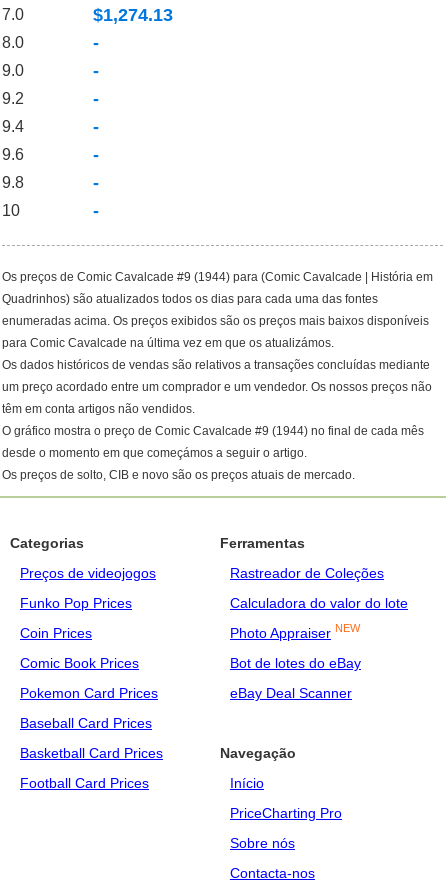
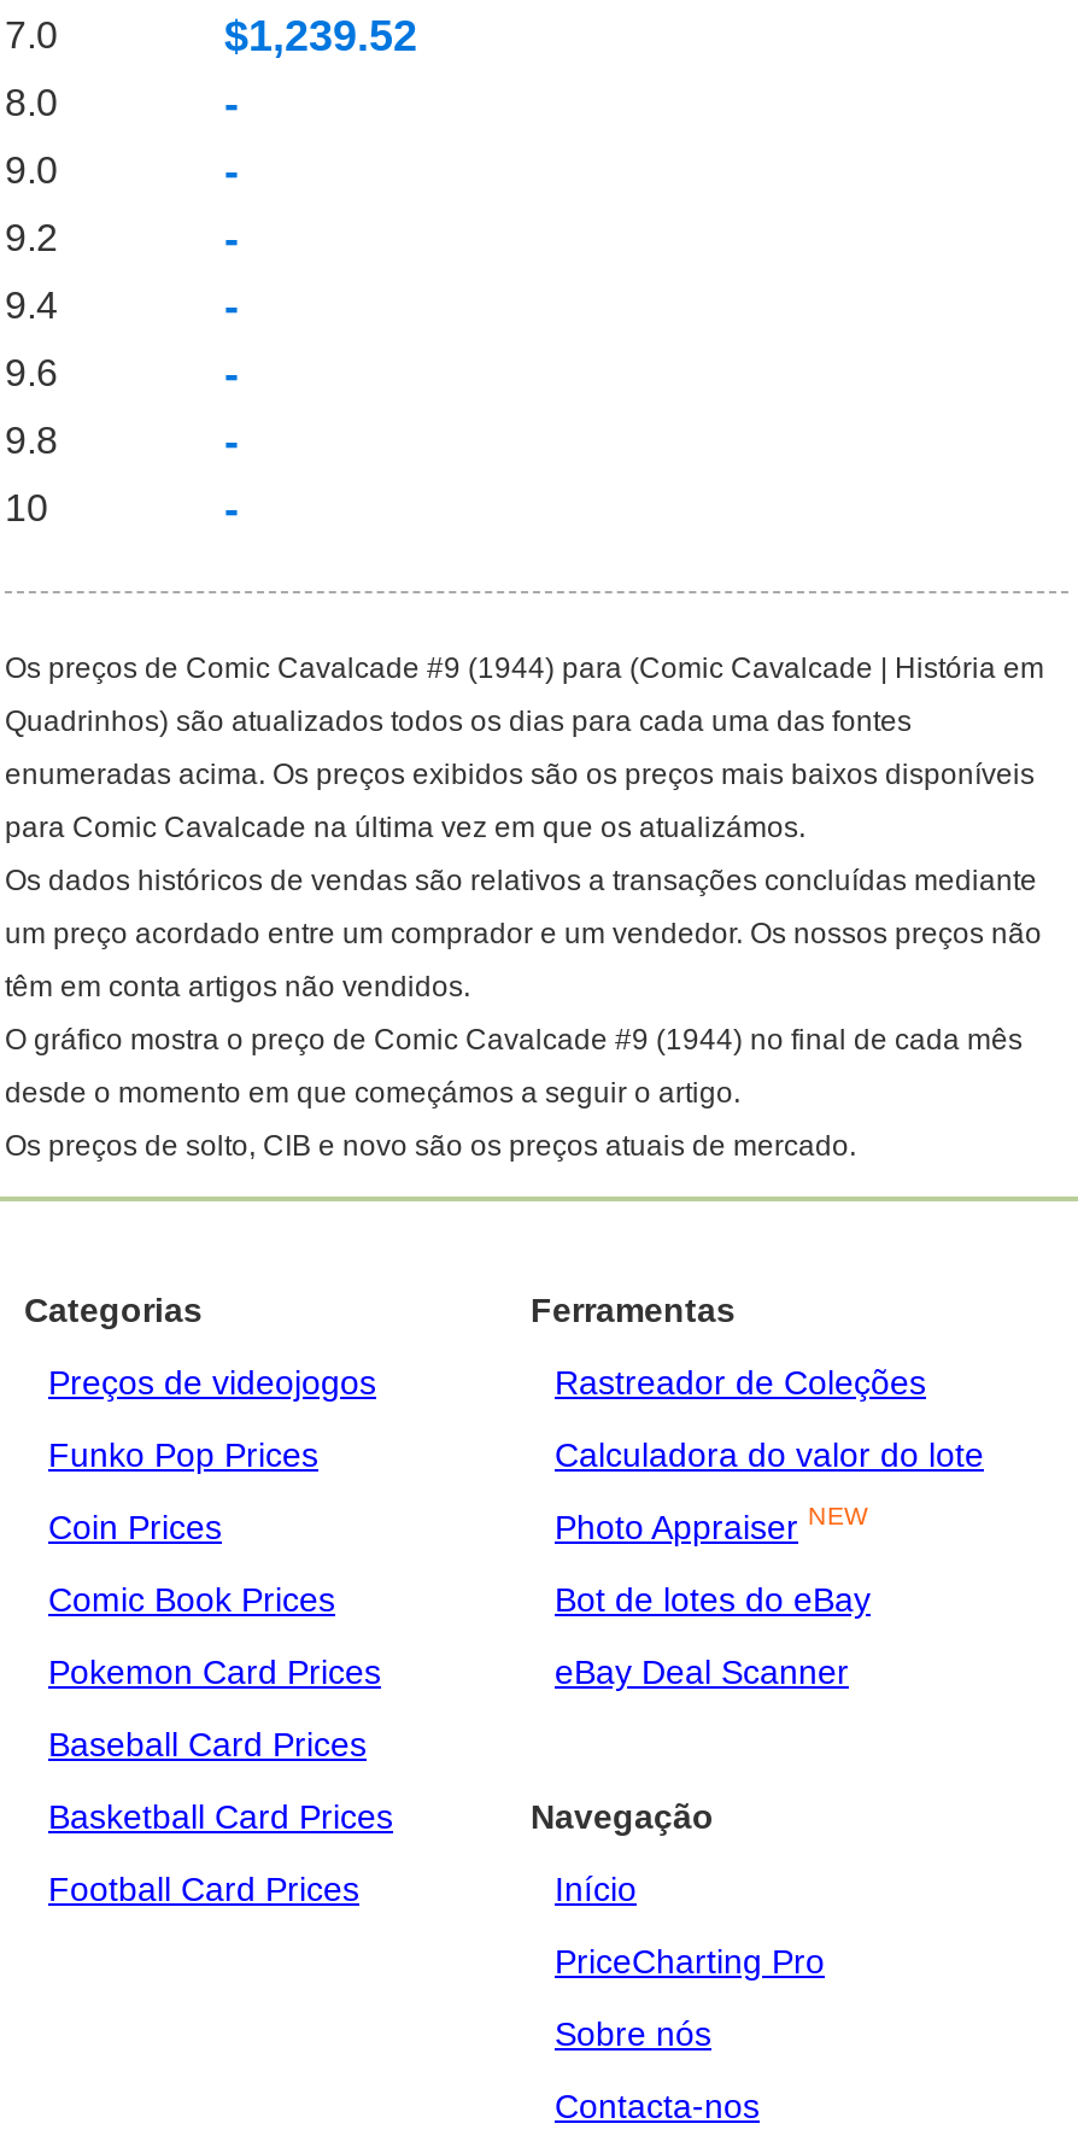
- $1,274.13
+ $1,239.52
